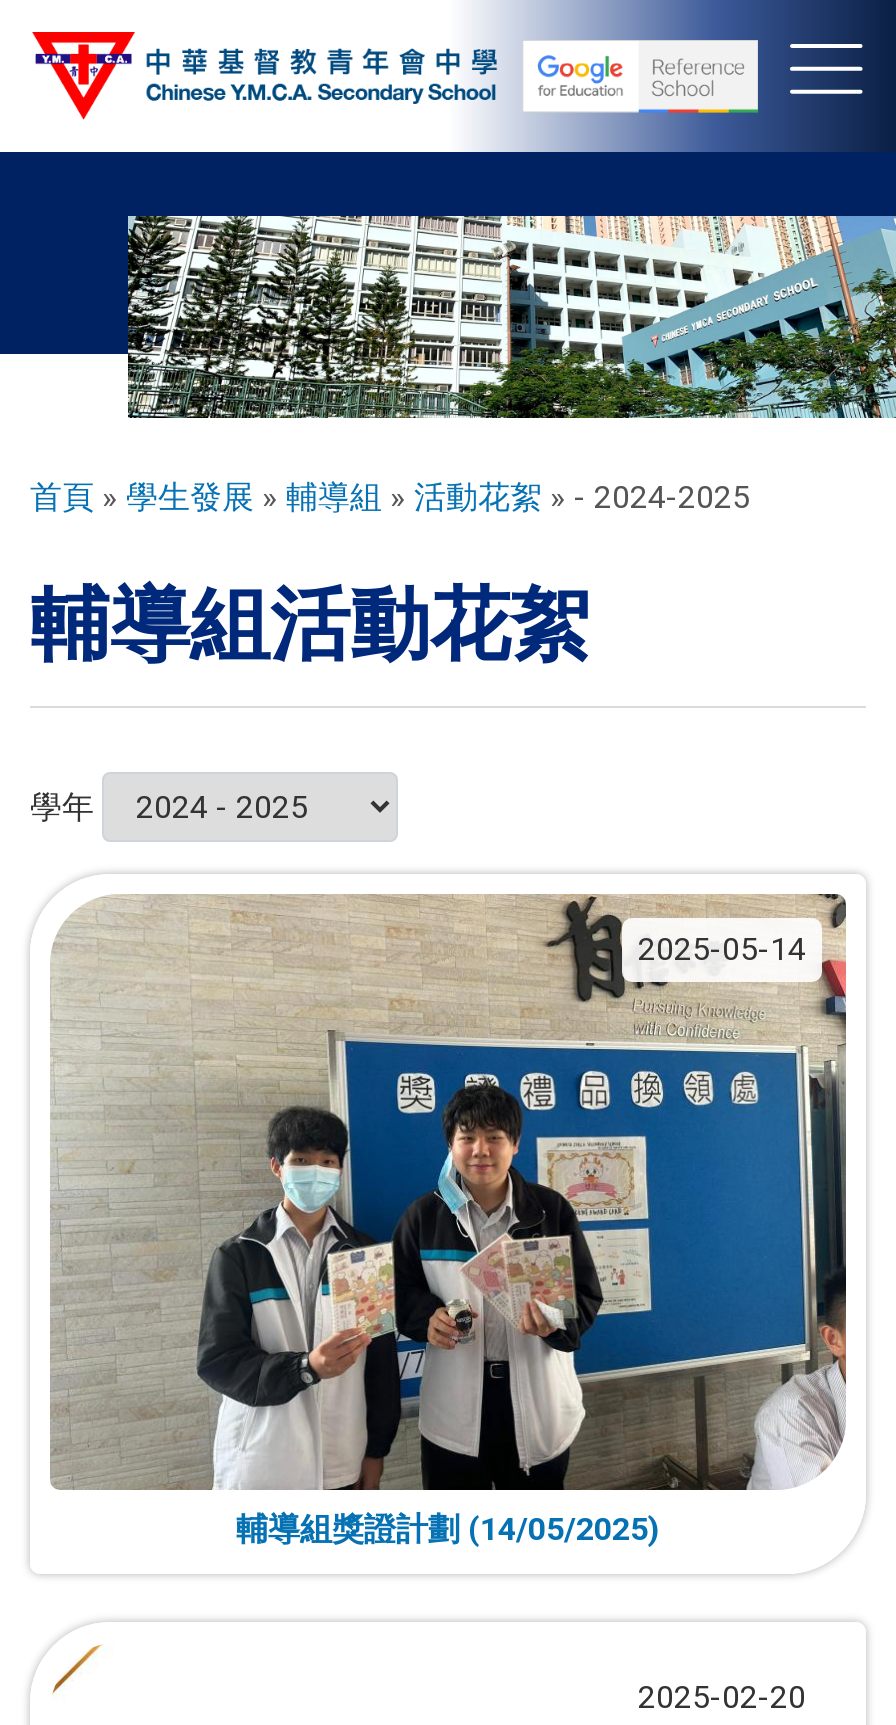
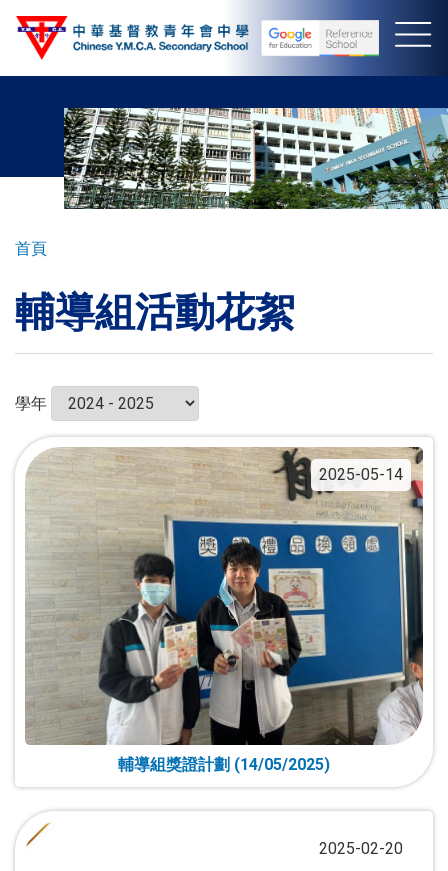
- 學生發展
- 輔導組
- 活動花絮
- - 2024-2025
